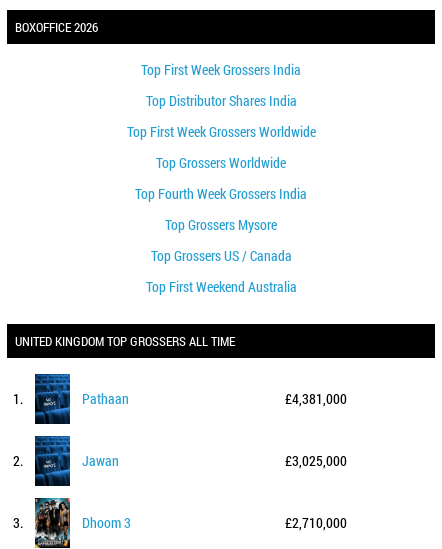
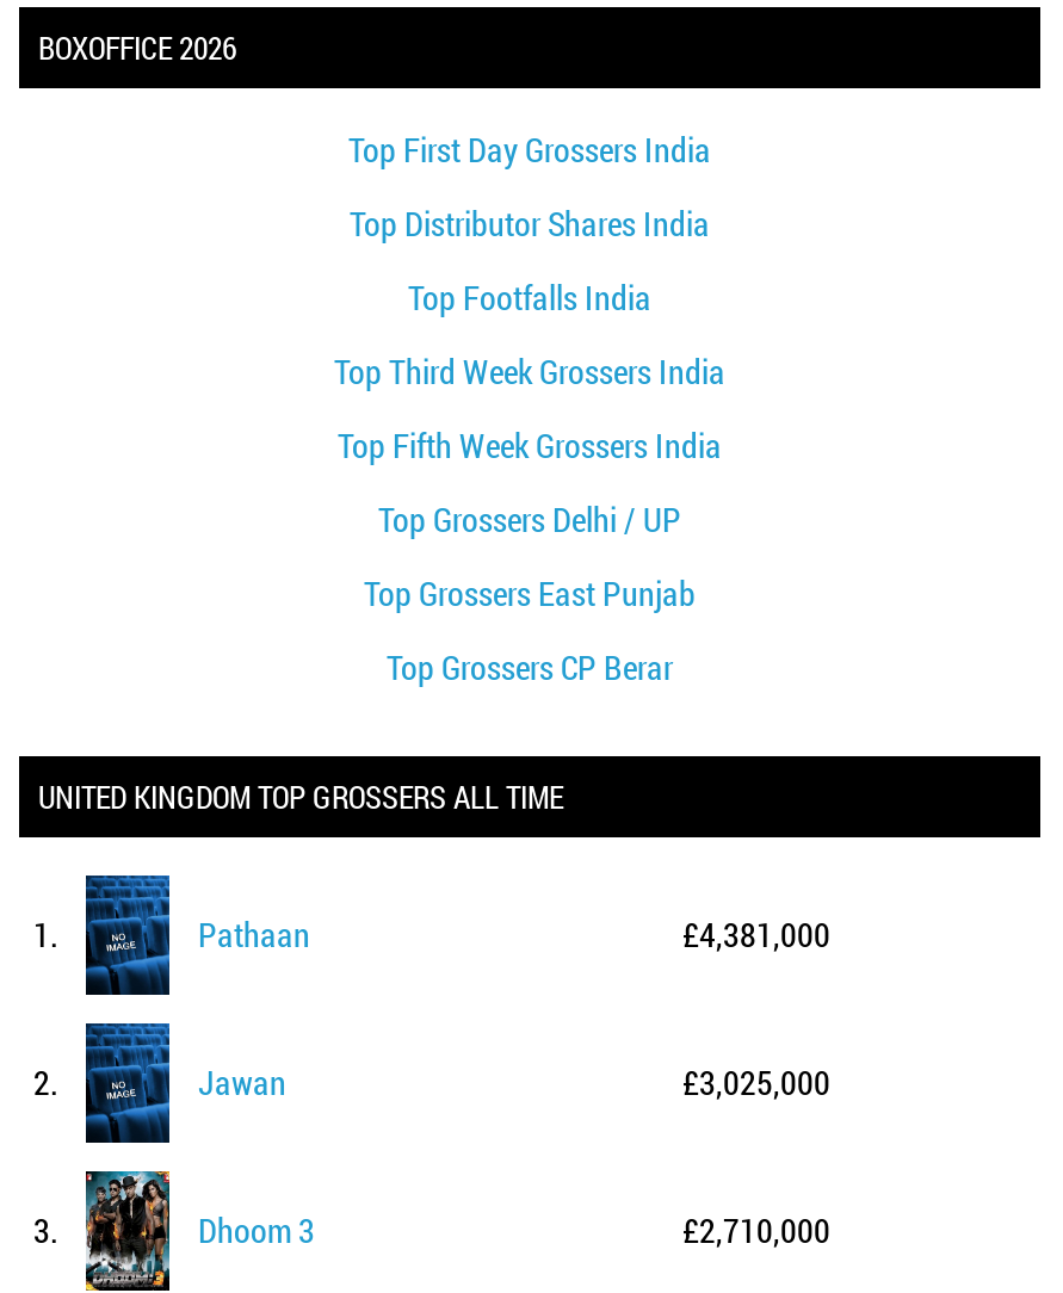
- Top First Week Grossers India
+ Top First Day Grossers India

- Top First Week Grossers Worldwide
+ Top Footfalls India

- Top Grossers Worldwide
+ Top Third Week Grossers India

- Top Fourth Week Grossers India
+ Top Fifth Week Grossers India

- Top Grossers Mysore
+ Top Grossers Delhi / UP

- Top Grossers US / Canada
+ Top Grossers East Punjab

- Top First Weekend Australia
+ Top Grossers CP Berar
